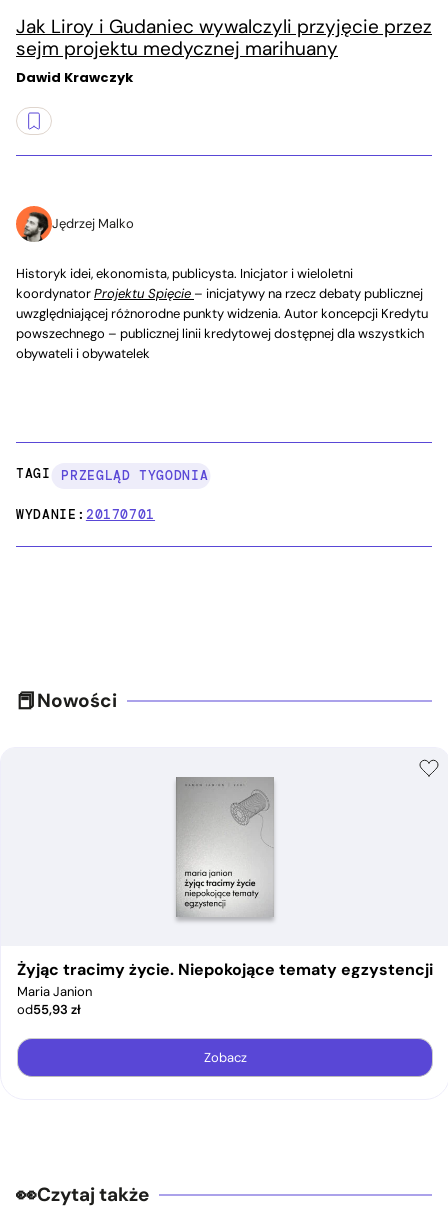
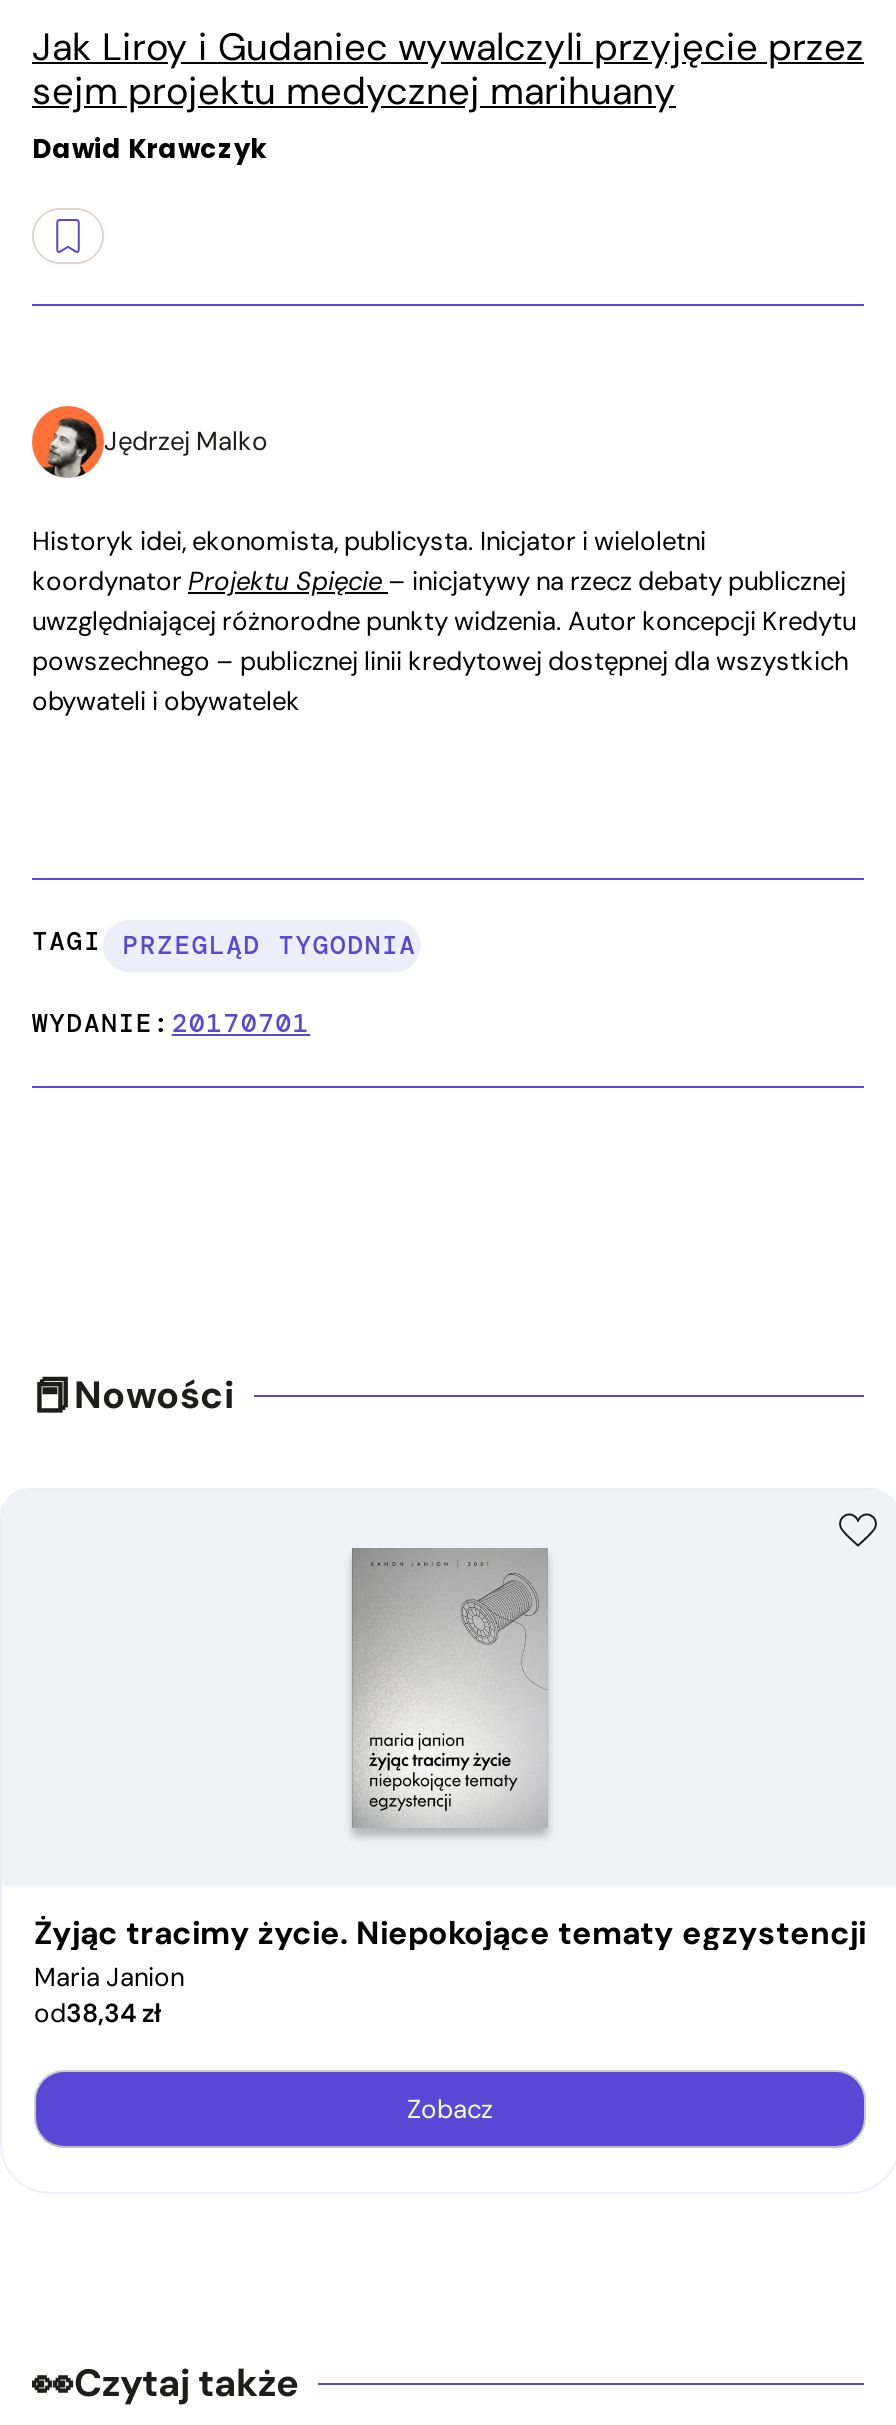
- od55,93 zł
+ od38,34 zł
